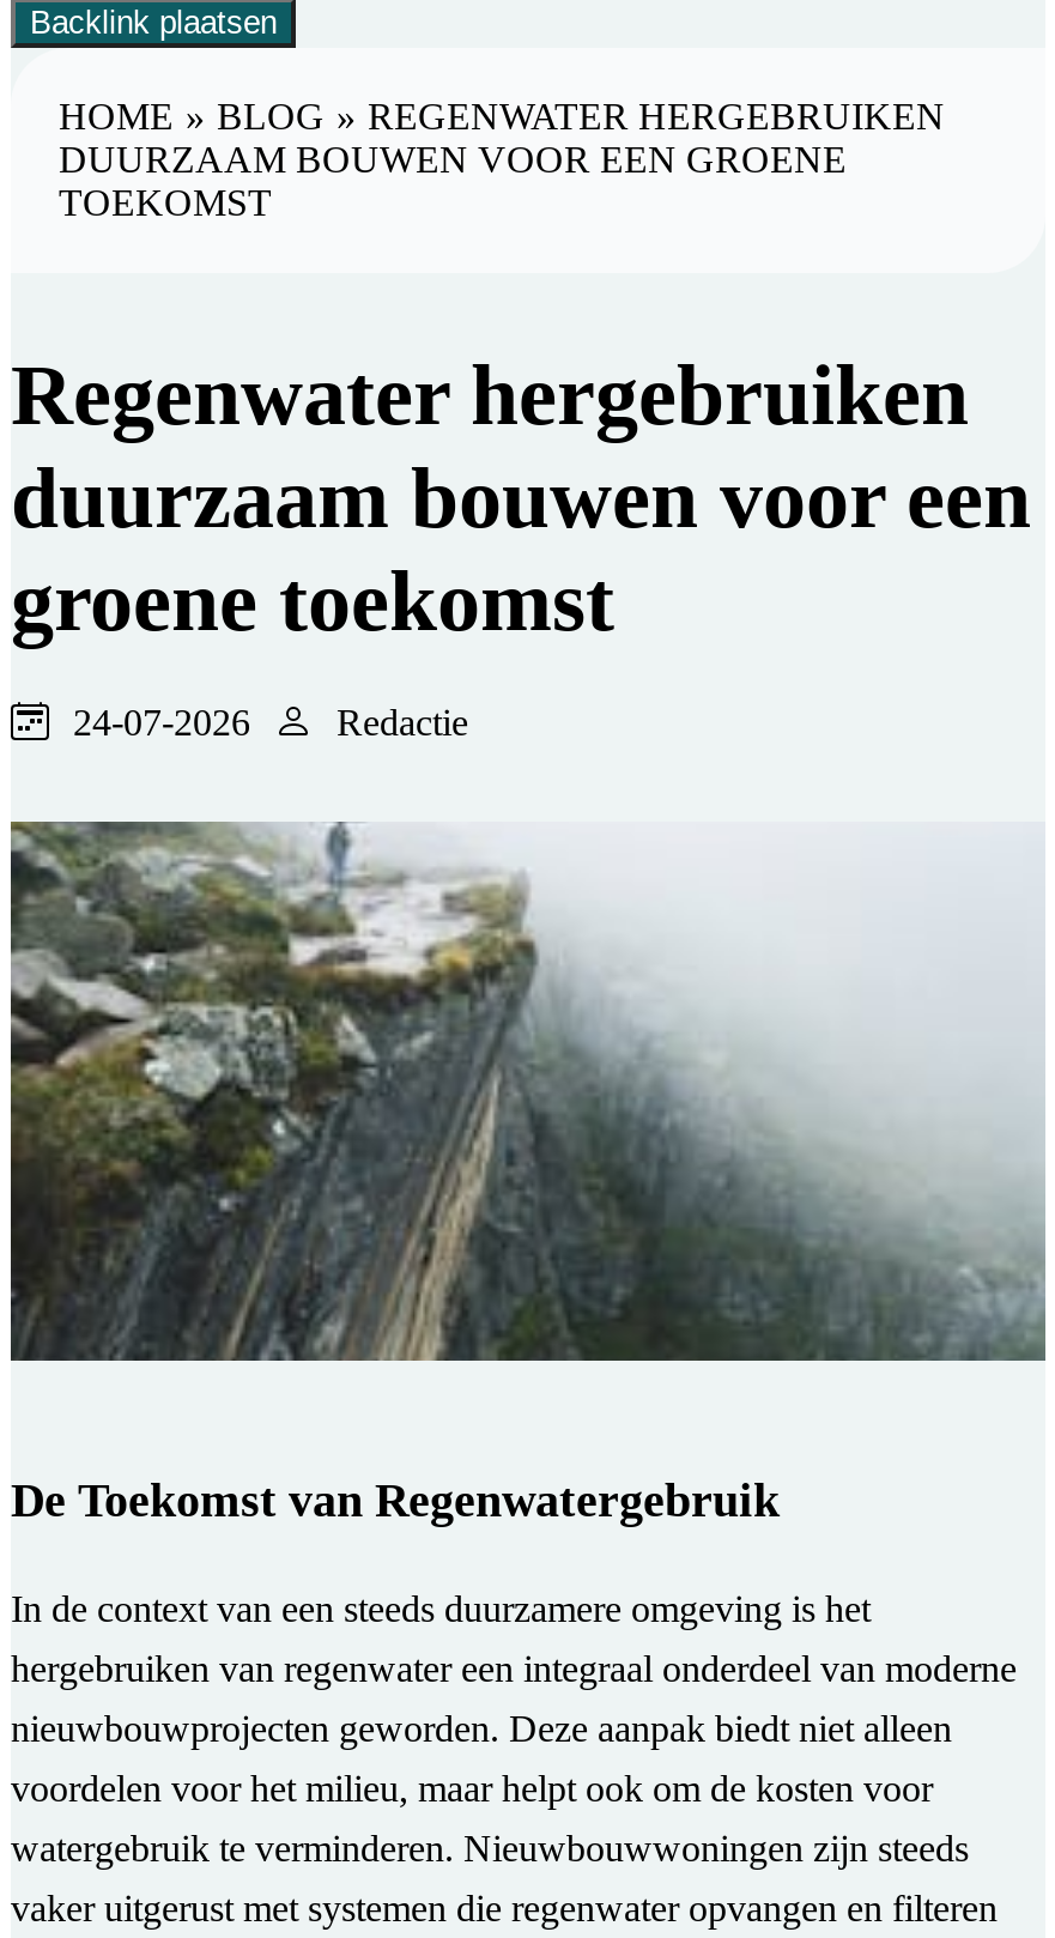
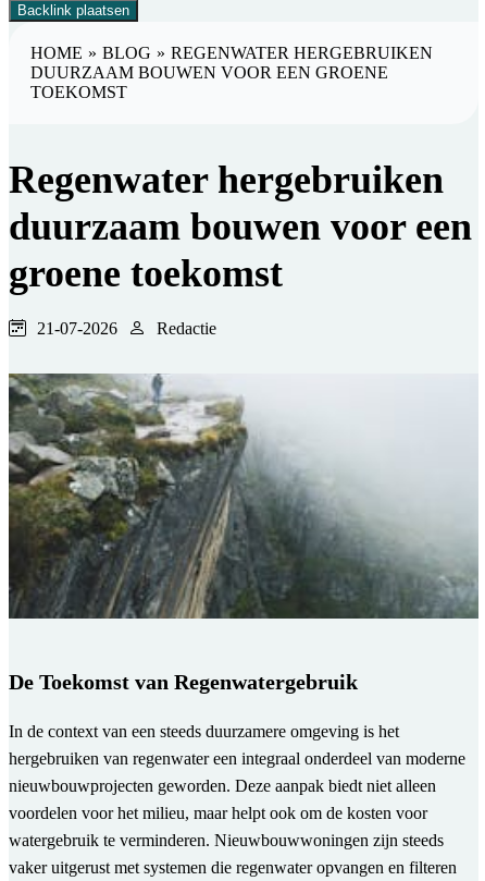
- 24-07-2026
+ 21-07-2026
